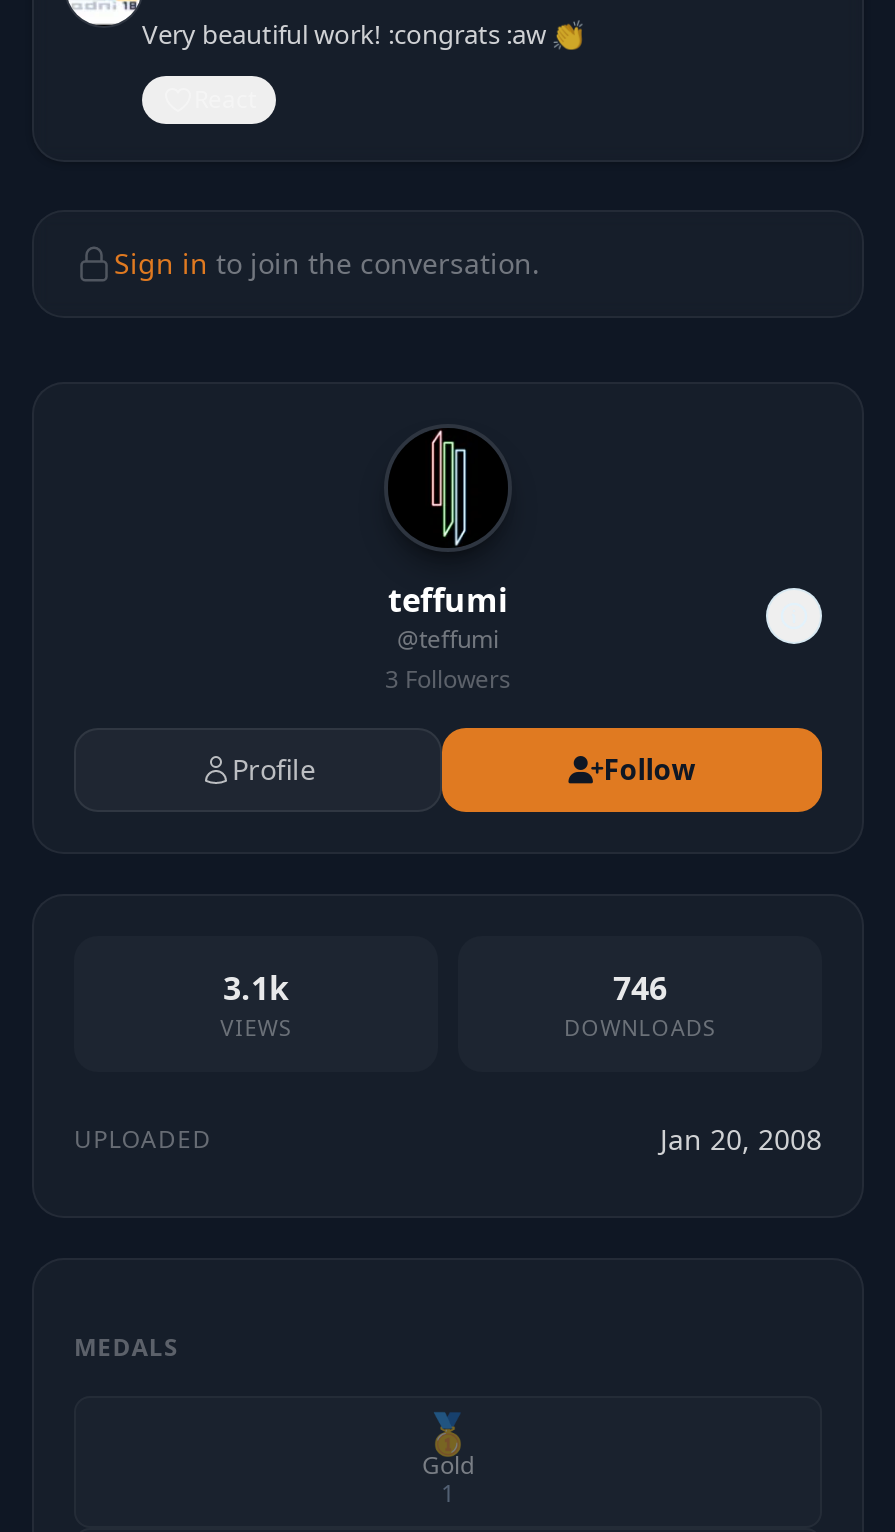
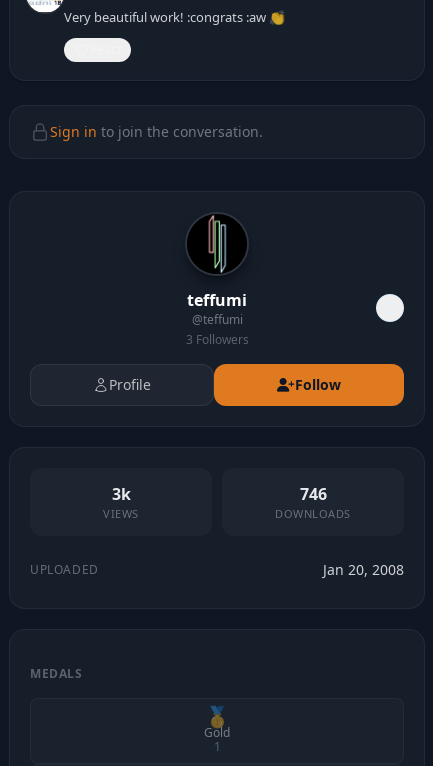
- 3.1k
+ 3k
